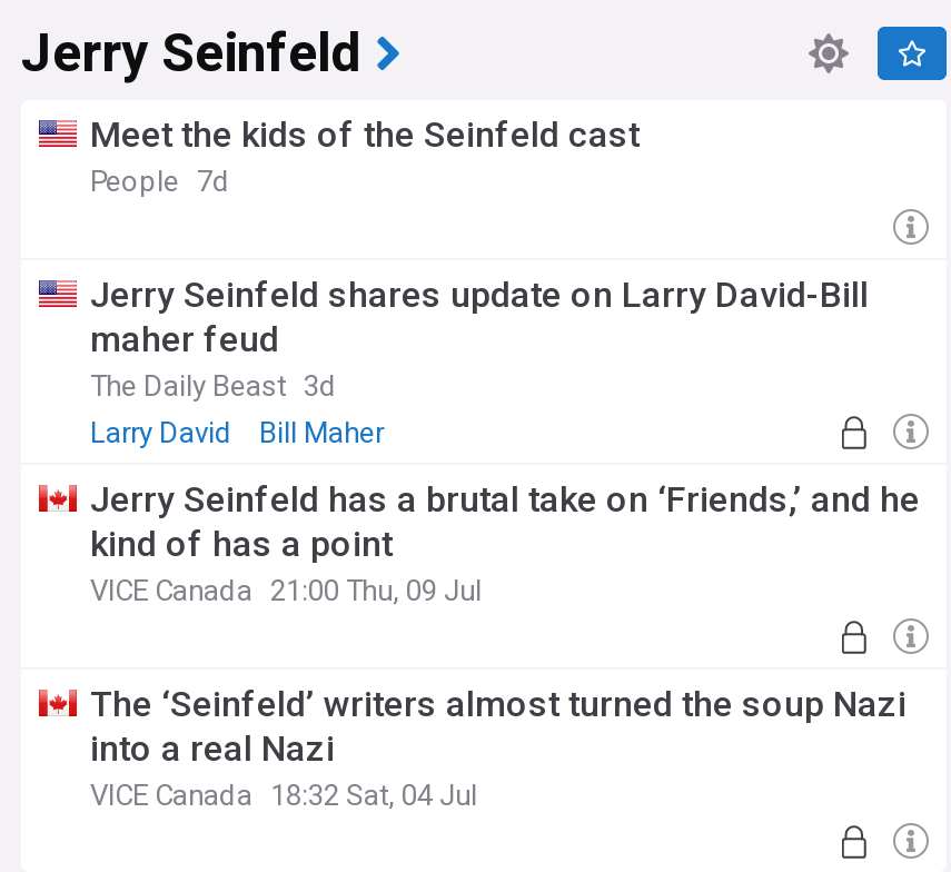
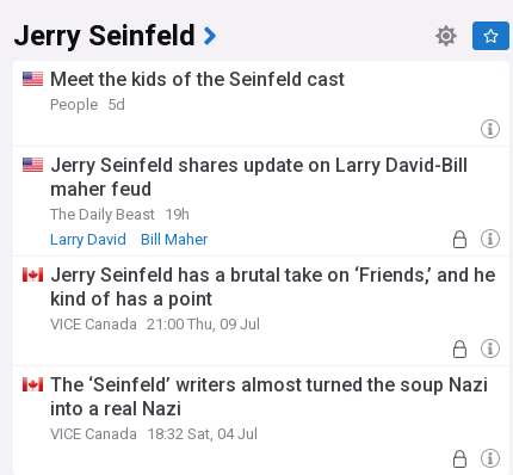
- People 7d
+ People 5d

- The Daily Beast 3d
+ The Daily Beast 19h
